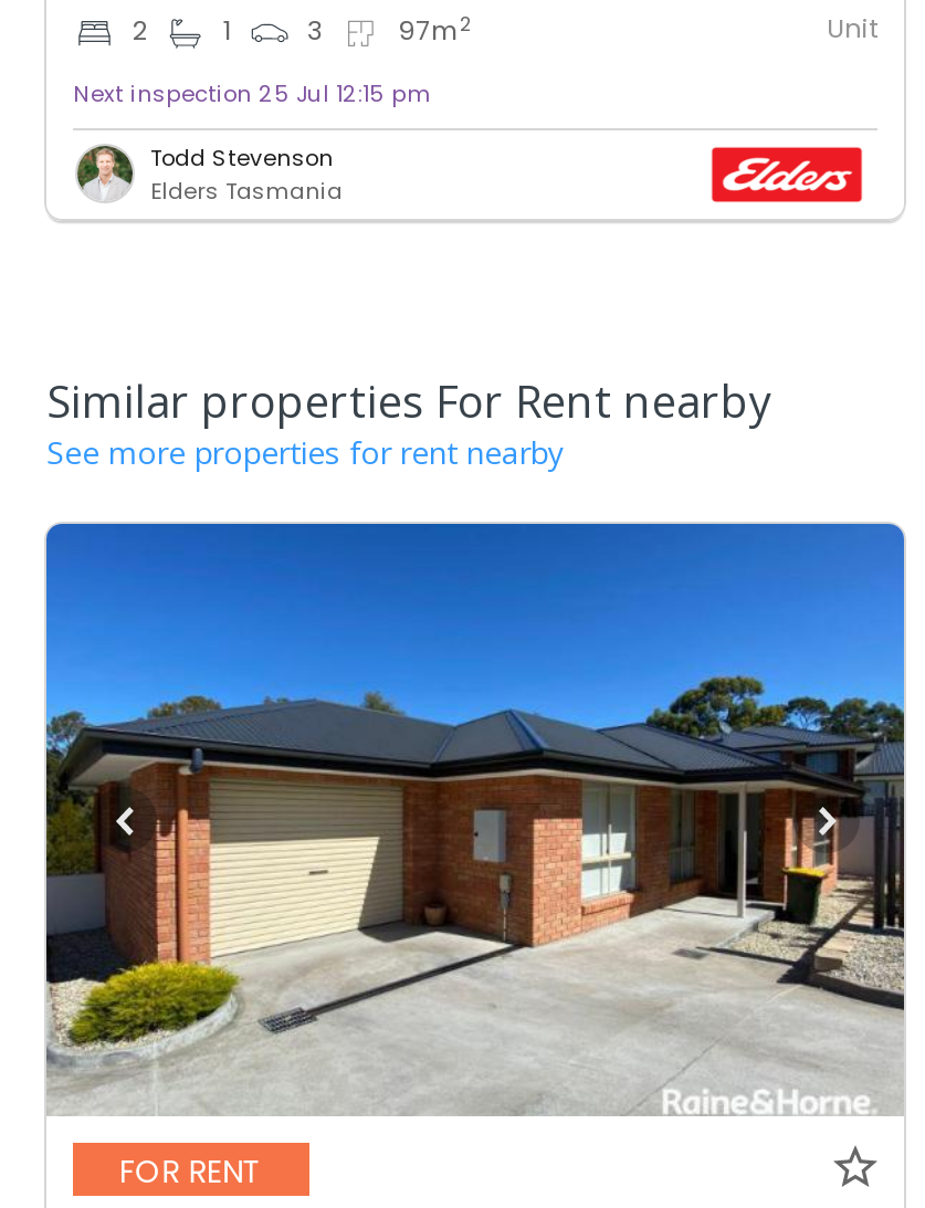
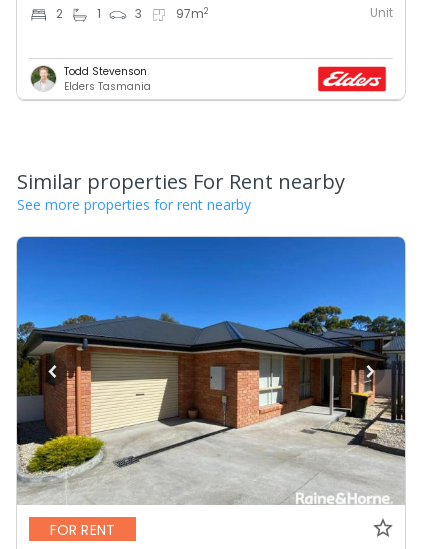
- Next inspection 25 Jul 12:15 pm
